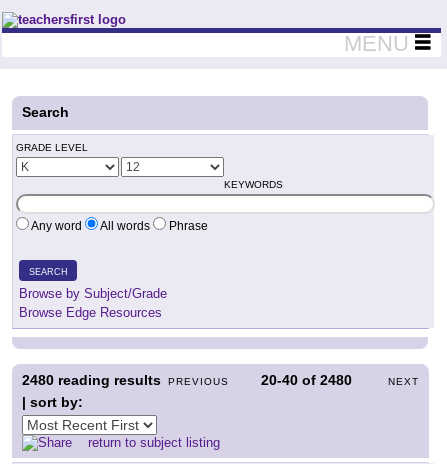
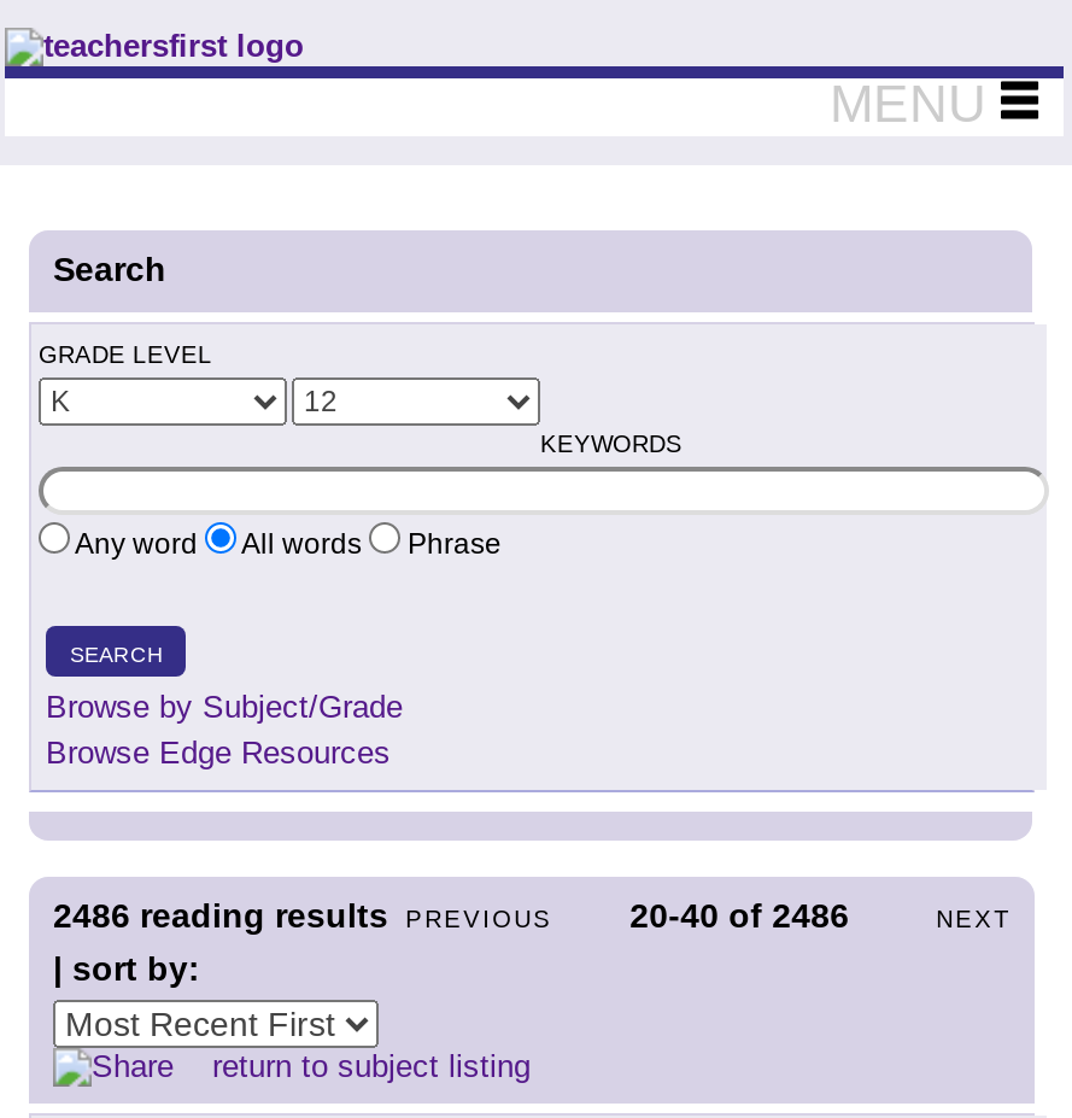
- 2480 reading results
+ 2486 reading results

- 20-40 of 2480
+ 20-40 of 2486
